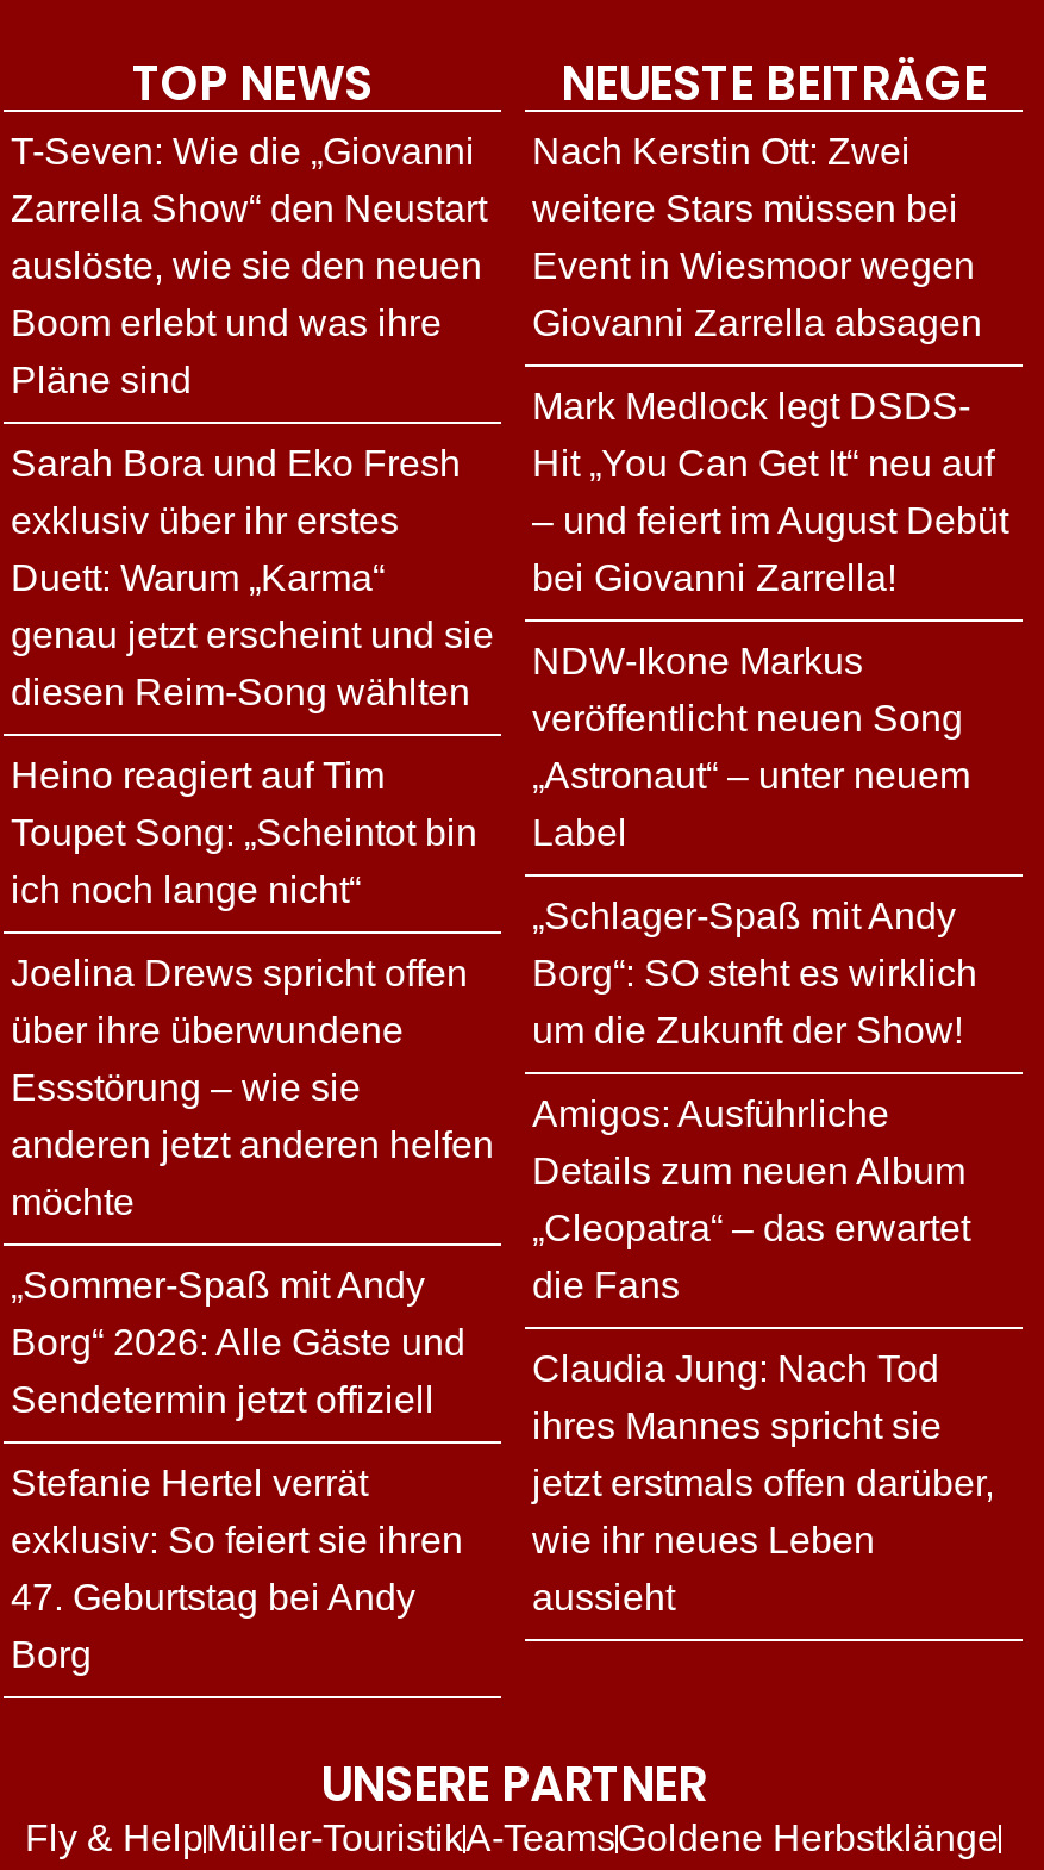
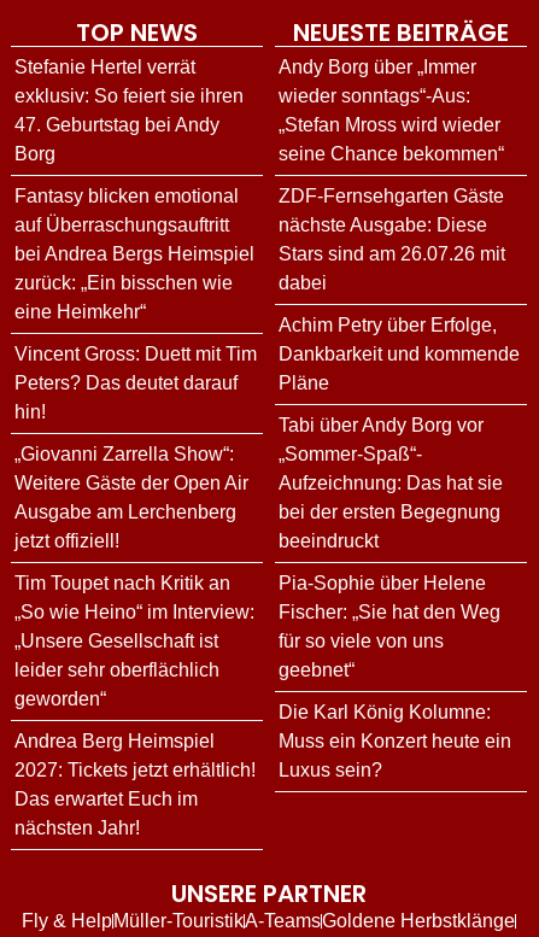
- T-Seven: Wie die „Giovanni
- Zarrella Show“ den Neustart
- auslöste, wie sie den neuen
- Boom erlebt und was ihre
- Pläne sind
- Sarah Bora und Eko Fresh
- exklusiv über ihr erstes
- Duett: Warum „Karma“
- genau jetzt erscheint und sie
- diesen Reim-Song wählten
- Heino reagiert auf Tim
- Toupet Song: „Scheintot bin
- ich noch lange nicht“
- Joelina Drews spricht offen
- über ihre überwundene
- Essstörung – wie sie
- anderen jetzt anderen helfen
- möchte
- „Sommer-Spaß mit Andy
- Borg“ 2026: Alle Gäste und
- Sendetermin jetzt offiziell

- Nach Kerstin Ott: Zwei
- weitere Stars müssen bei
- Event in Wiesmoor wegen
- Giovanni Zarrella absagen
+ Andy Borg über „Immer
+ wieder sonntags“-Aus:
+ „Stefan Mross wird wieder
+ seine Chance bekommen“

- Mark Medlock legt DSDS-
- Hit „You Can Get It“ neu auf
- – und feiert im August Debüt
- bei Giovanni Zarrella!
+ ZDF-Fernsehgarten Gäste
+ nächste Ausgabe: Diese
+ Stars sind am 26.07.26 mit
+ dabei

- NDW-Ikone Markus
- veröffentlicht neuen Song
- „Astronaut“ – unter neuem
- Label
+ Achim Petry über Erfolge,
+ Dankbarkeit und kommende
+ Pläne

- „Schlager-Spaß mit Andy
- Borg“: SO steht es wirklich
- um die Zukunft der Show!
+ Tabi über Andy Borg vor
+ „Sommer-Spaß“-
+ Aufzeichnung: Das hat sie
+ bei der ersten Begegnung
+ beeindruckt

- Amigos: Ausführliche
- Details zum neuen Album
- „Cleopatra“ – das erwartet
- die Fans
+ Pia-Sophie über Helene
+ Fischer: „Sie hat den Weg
+ für so viele von uns
+ geebnet“

- Claudia Jung: Nach Tod
- ihres Mannes spricht sie
- jetzt erstmals offen darüber,
- wie ihr neues Leben
- aussieht
+ Die Karl König Kolumne:
+ Muss ein Konzert heute ein
+ Luxus sein?

moved up: Stefanie Hertel verrät | exklusiv: So feiert sie ihren | 47. Geburtstag bei Andy | Borg

+ Fantasy blicken emotional
+ auf Überraschungsauftritt
+ bei Andrea Bergs Heimspiel
+ zurück: „Ein bisschen wie
+ eine Heimkehr“
+ Vincent Gross: Duett mit Tim
+ Peters? Das deutet darauf
+ hin!
+ „Giovanni Zarrella Show“:
+ Weitere Gäste der Open Air
+ Ausgabe am Lerchenberg
+ jetzt offiziell!
+ Tim Toupet nach Kritik an
+ „So wie Heino“ im Interview:
+ „Unsere Gesellschaft ist
+ leider sehr oberflächlich
+ geworden“
+ Andrea Berg Heimspiel
+ 2027: Tickets jetzt erhältlich!
+ Das erwartet Euch im
+ nächsten Jahr!
